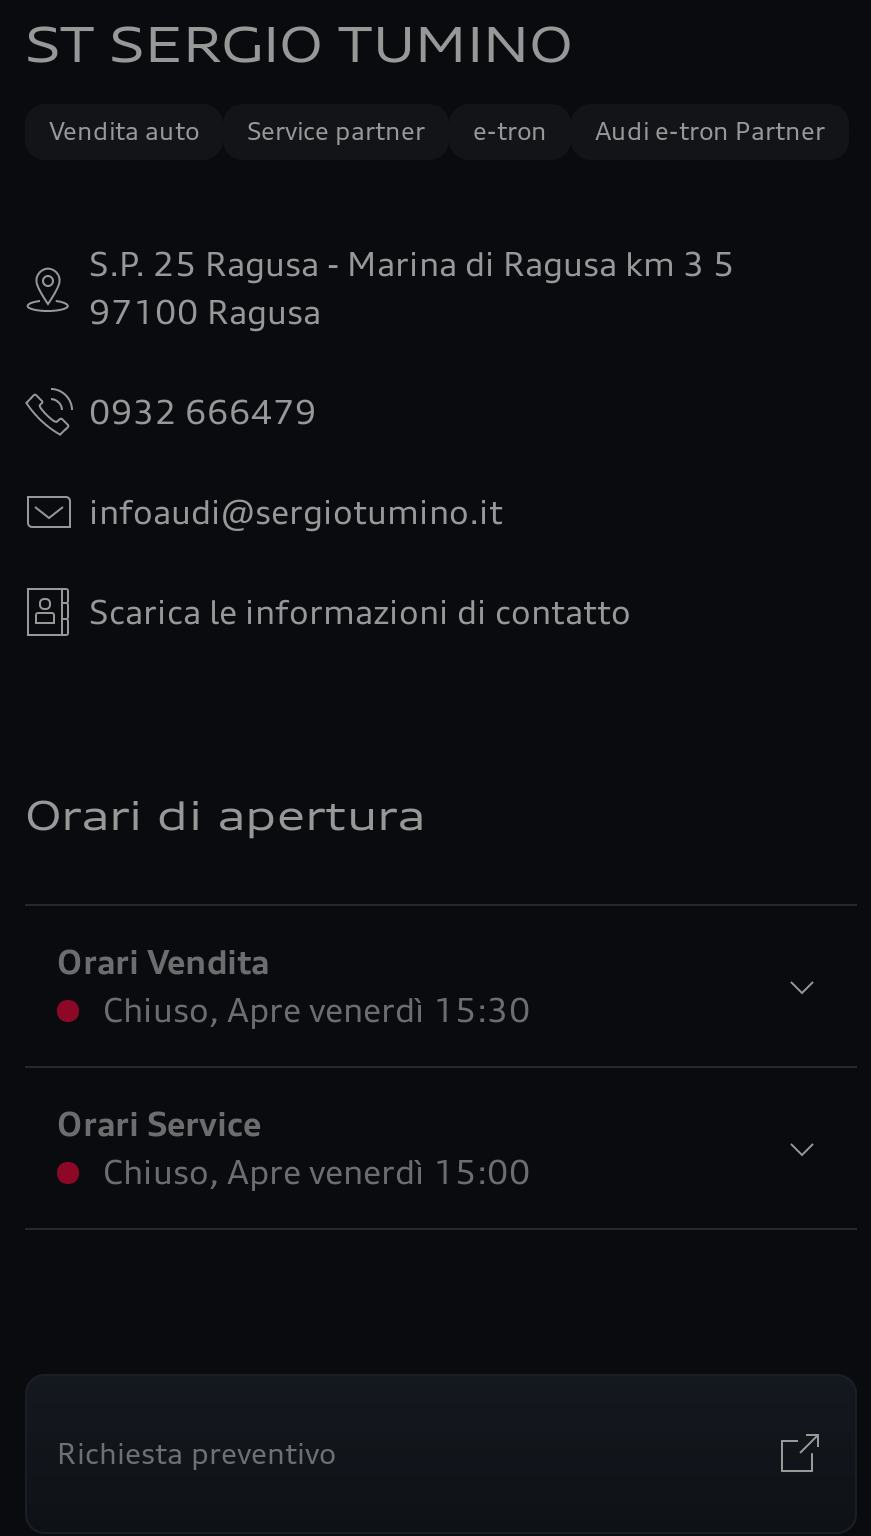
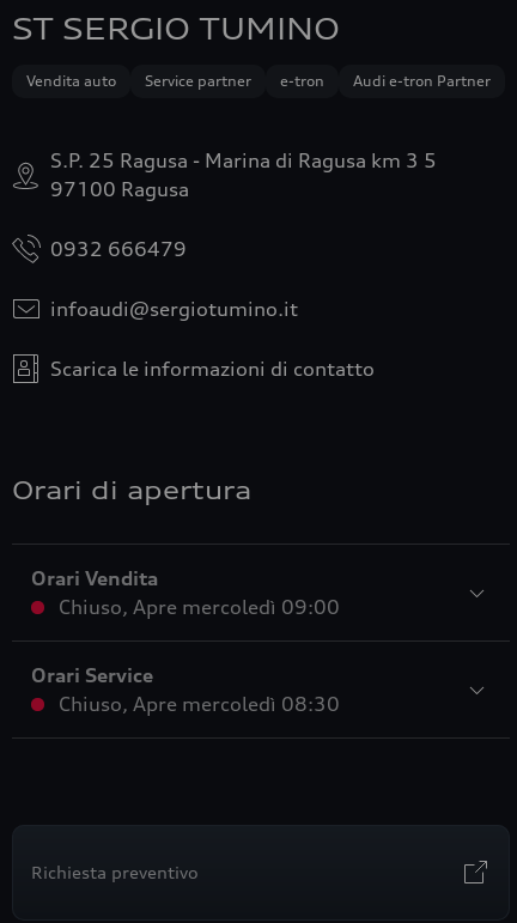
- Chiuso, Apre venerdì 15:30
+ Chiuso, Apre mercoledì 09:00

- Chiuso, Apre venerdì 15:00
+ Chiuso, Apre mercoledì 08:30
